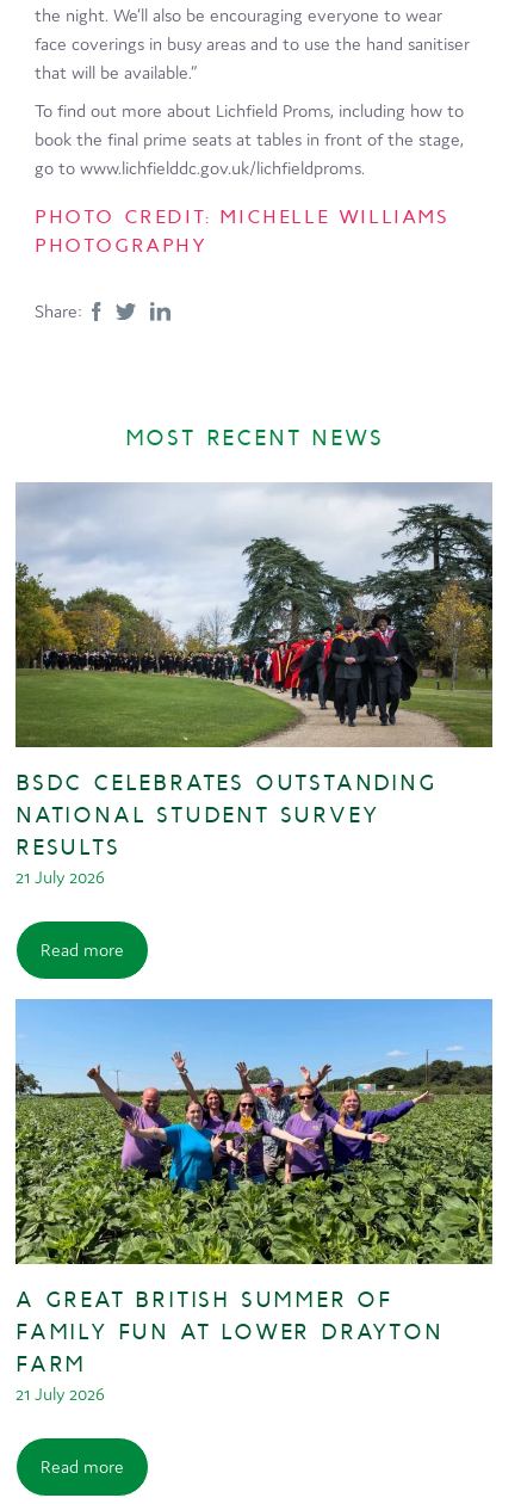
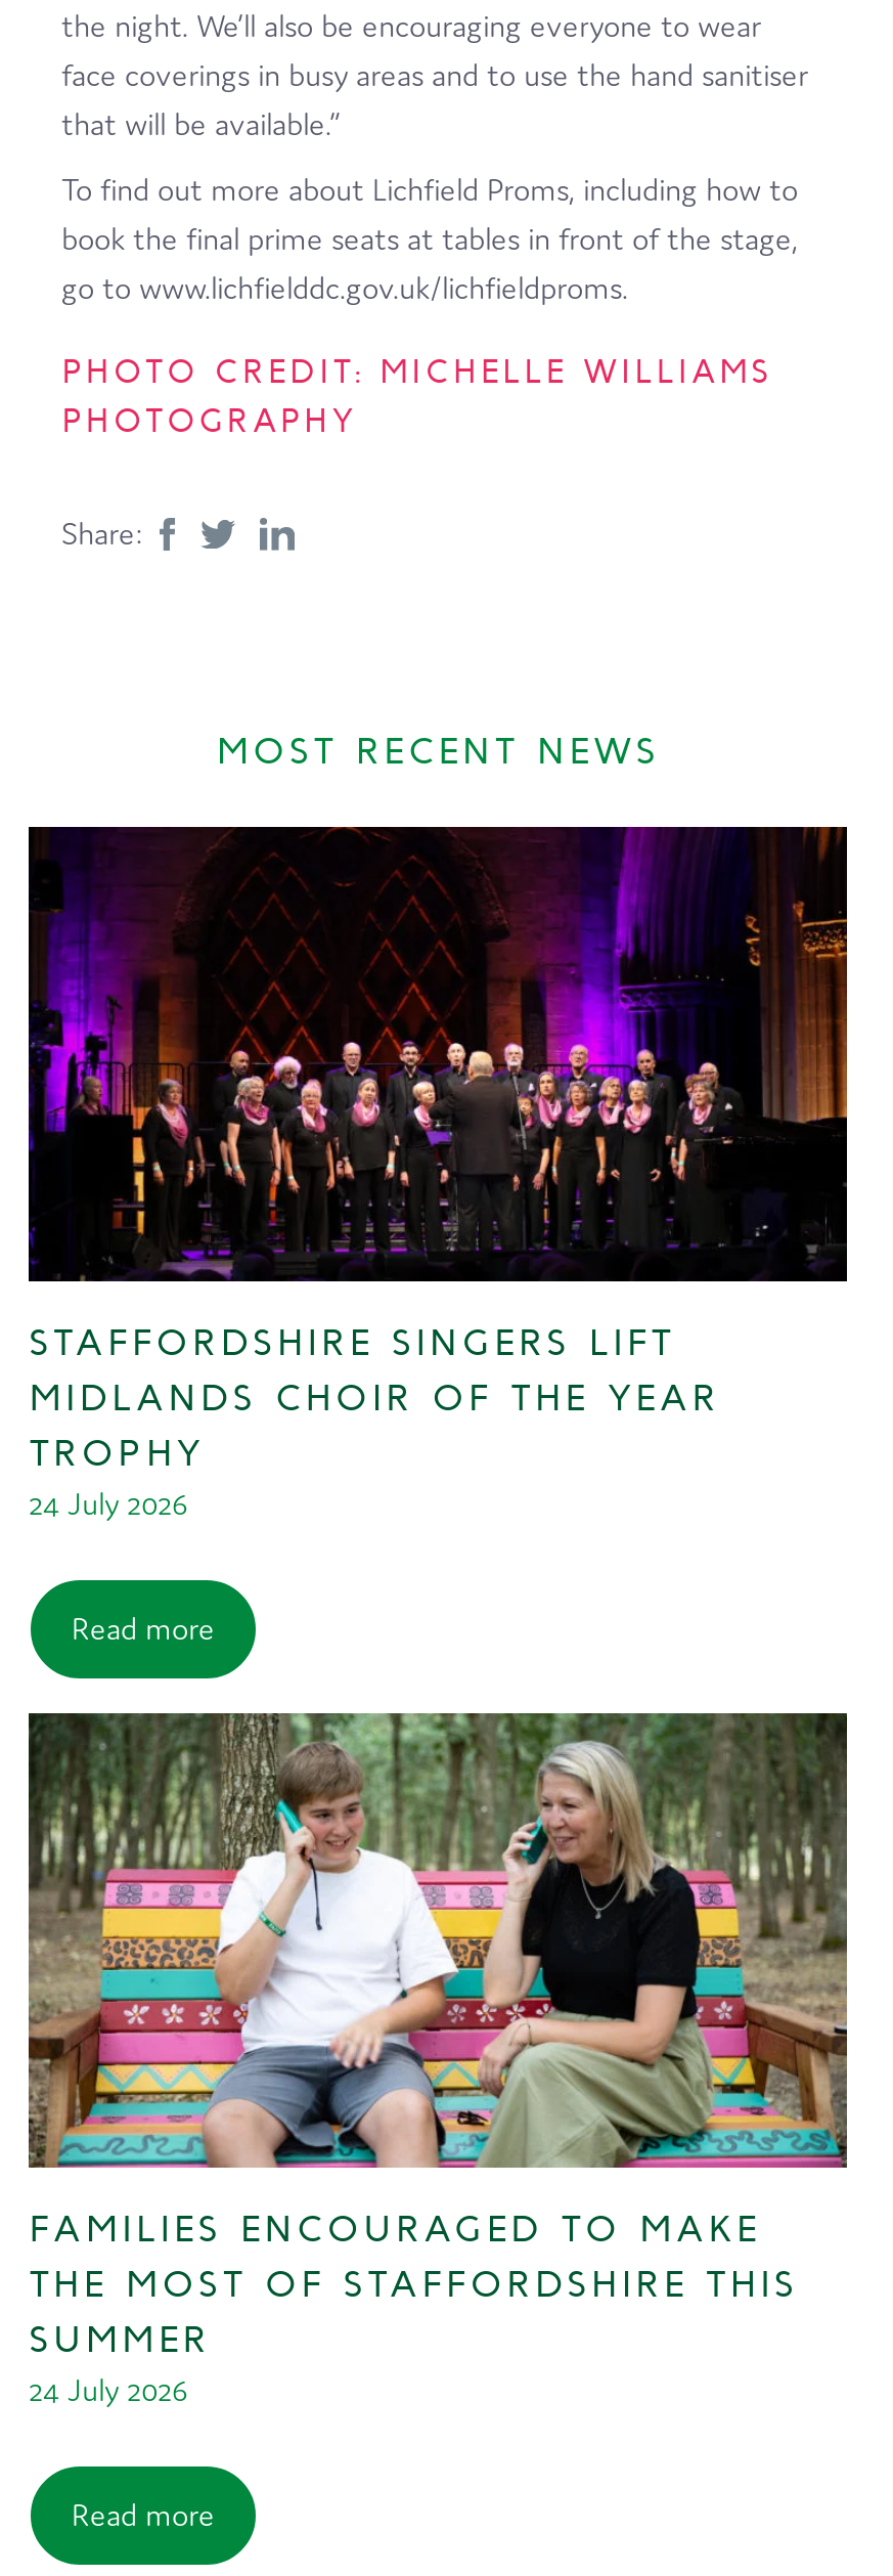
- [image]
- BSDC CELEBRATES OUTSTANDING
- NATIONAL STUDENT SURVEY
- RESULTS
- 21 July 2026
+ [image]
+ STAFFORDSHIRE SINGERS LIFT
+ MIDLANDS CHOIR OF THE YEAR
+ TROPHY
+ 24 July 2026

- [image]
- A GREAT BRITISH SUMMER OF
- FAMILY FUN AT LOWER DRAYTON
- FARM
- 21 July 2026
+ [image]
+ FAMILIES ENCOURAGED TO MAKE
+ THE MOST OF STAFFORDSHIRE THIS
+ SUMMER
+ 24 July 2026
